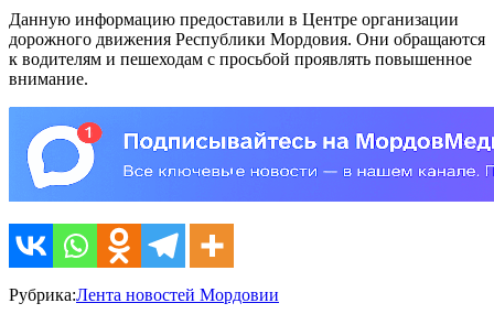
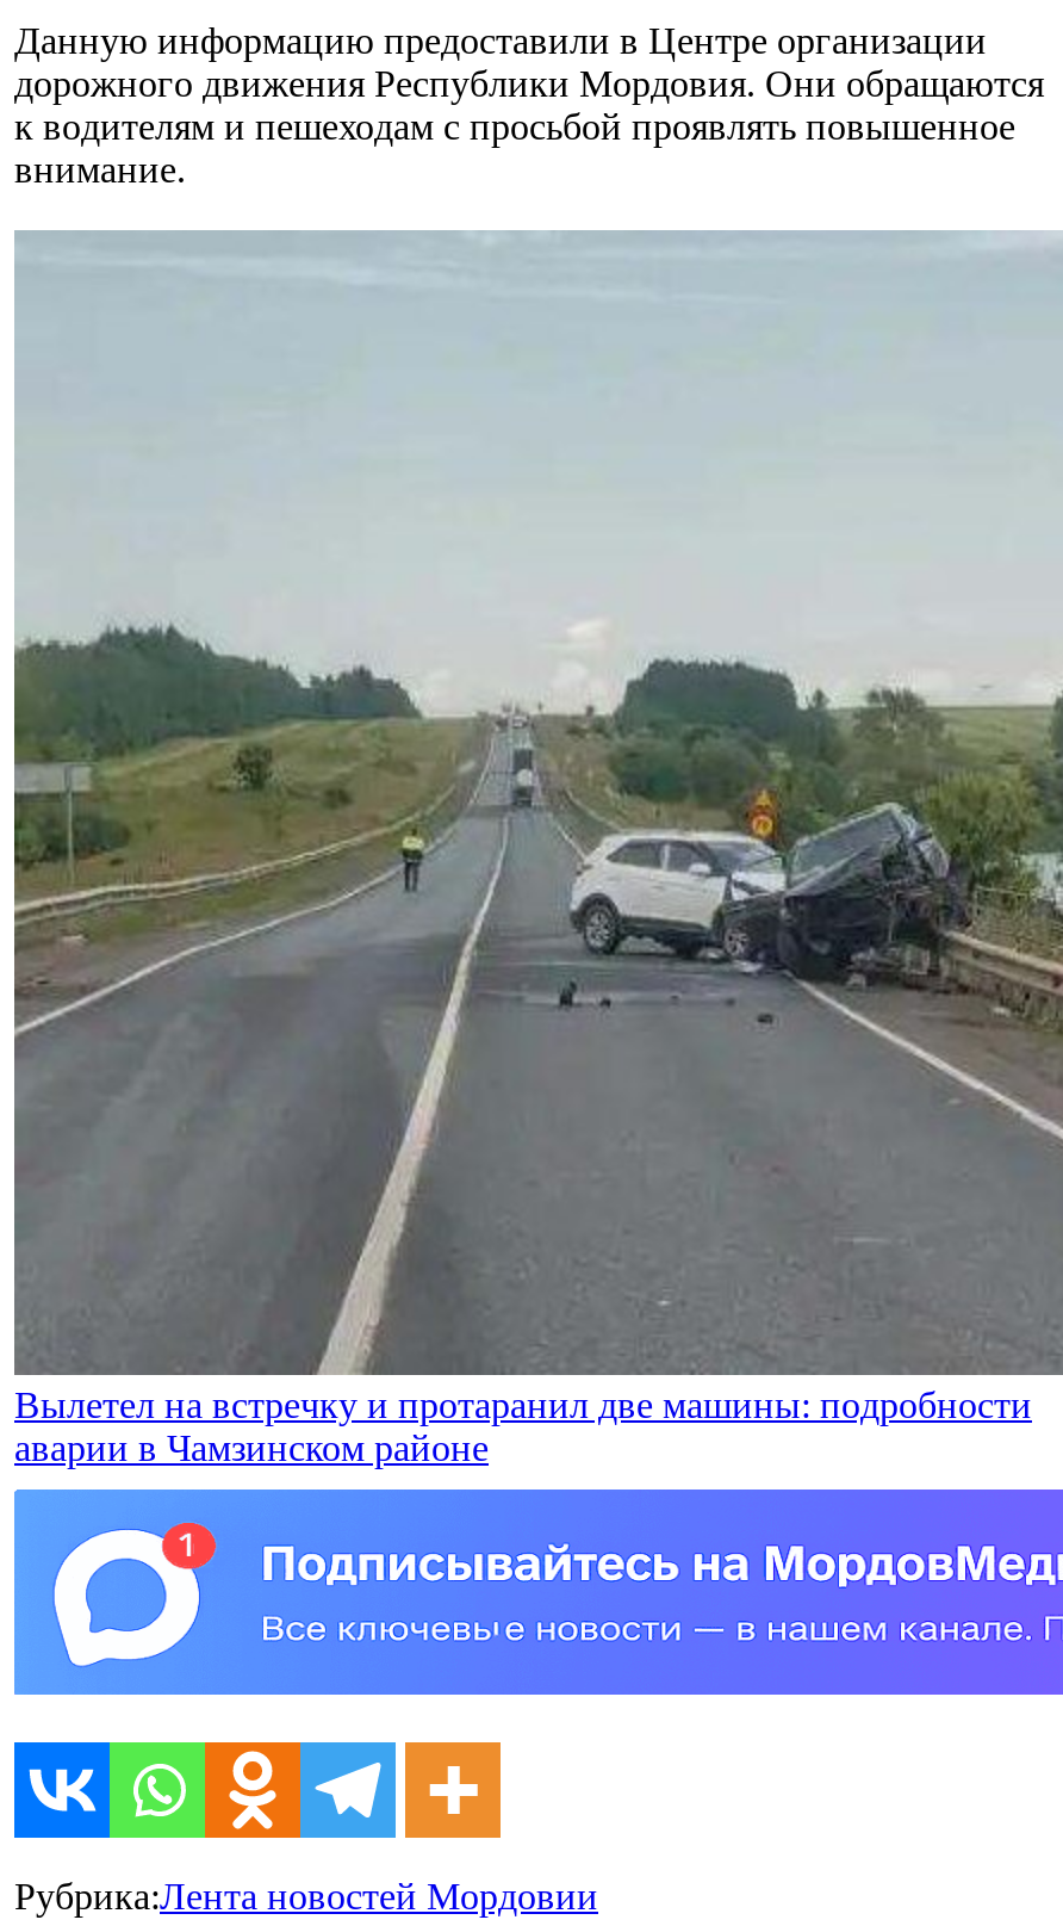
+ [image]
+ Вылетел на встречку и протаранил две машины: подробности
+ аварии в Чамзинском районе
